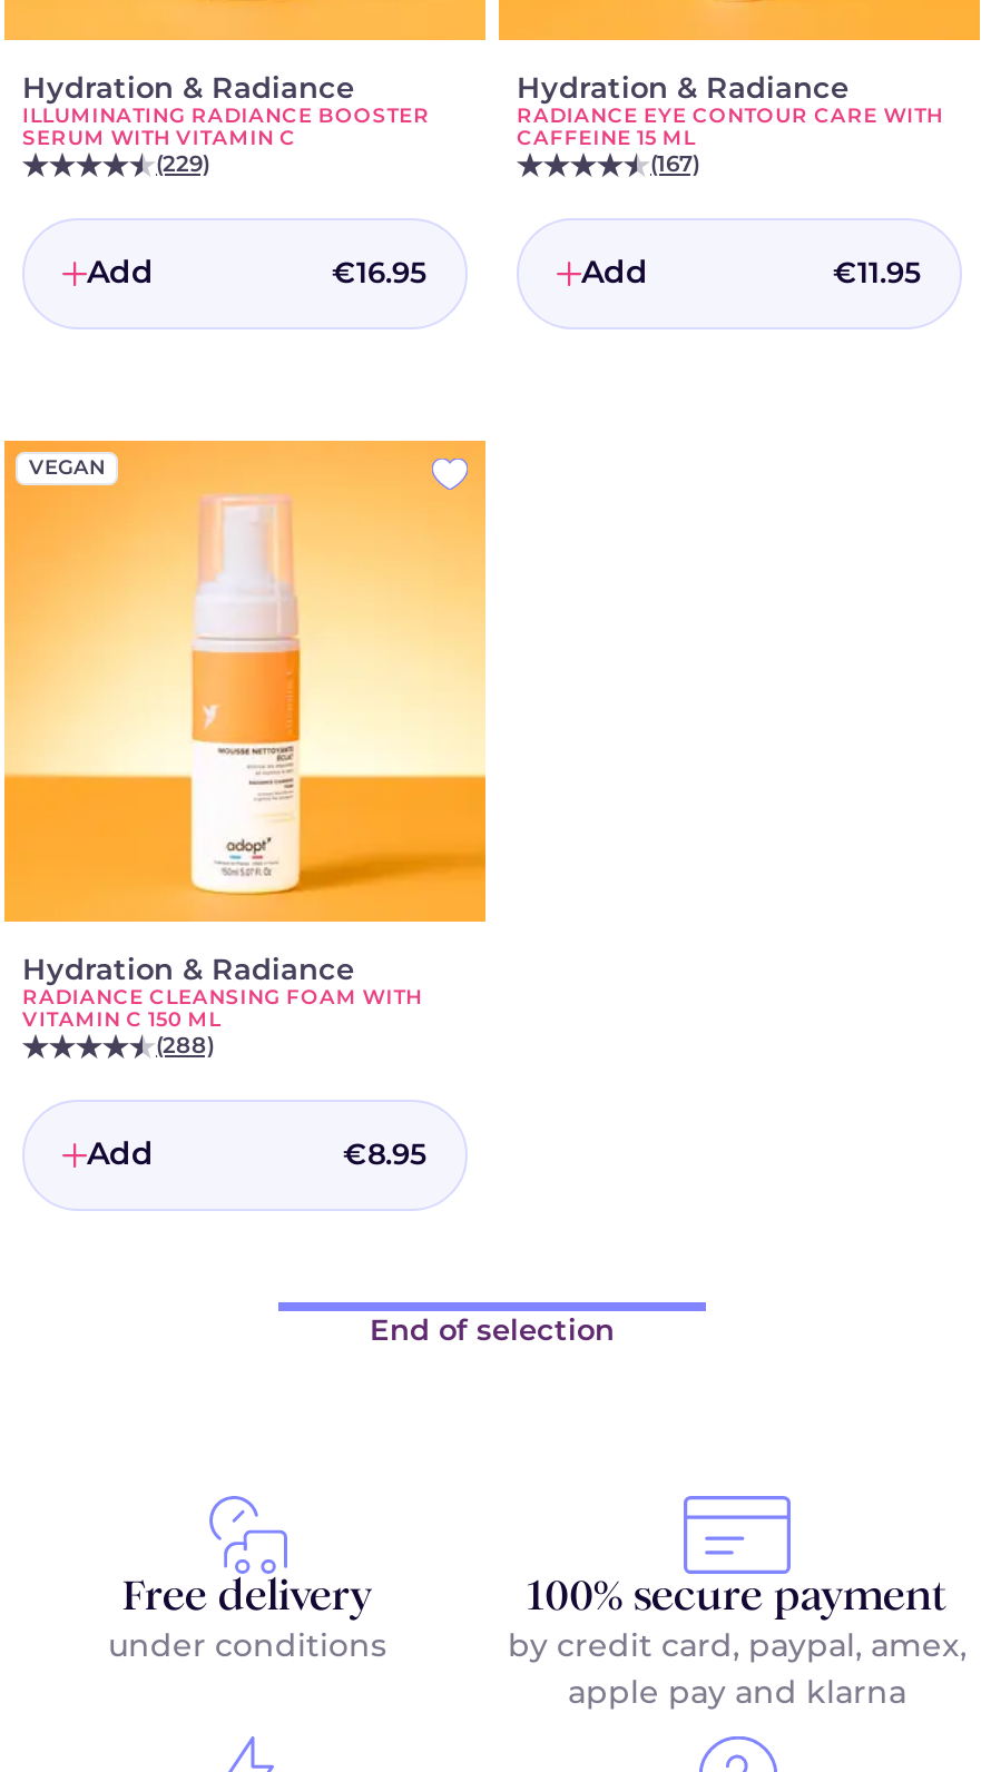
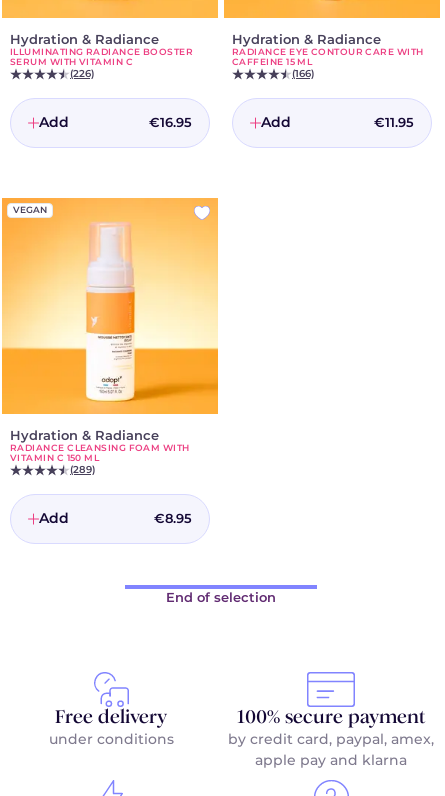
- (229)
+ (226)

- (167)
+ (166)

- (288)
+ (289)
